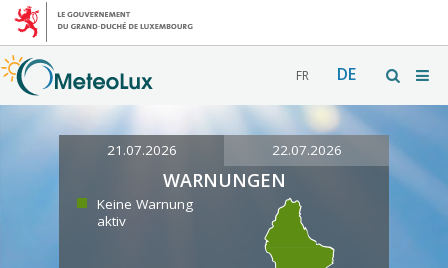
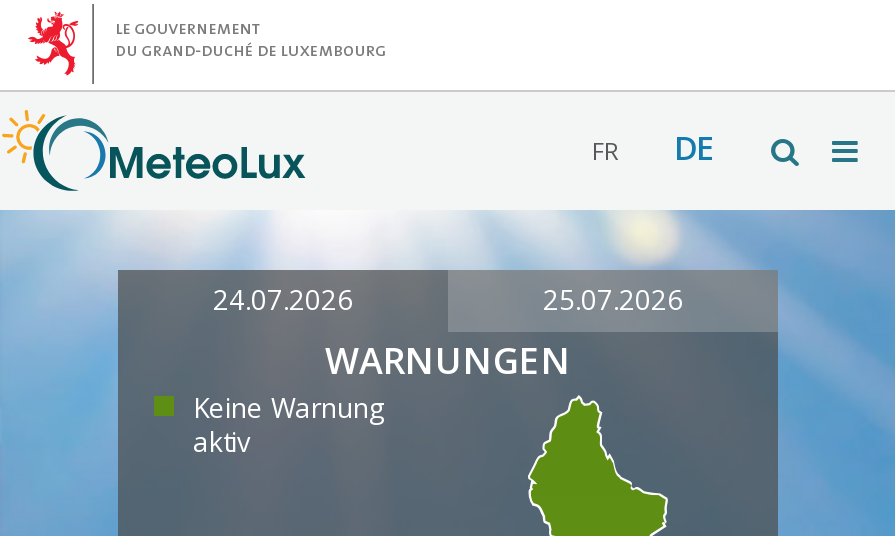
- 21.07.2026
+ 24.07.2026

- 22.07.2026
+ 25.07.2026
